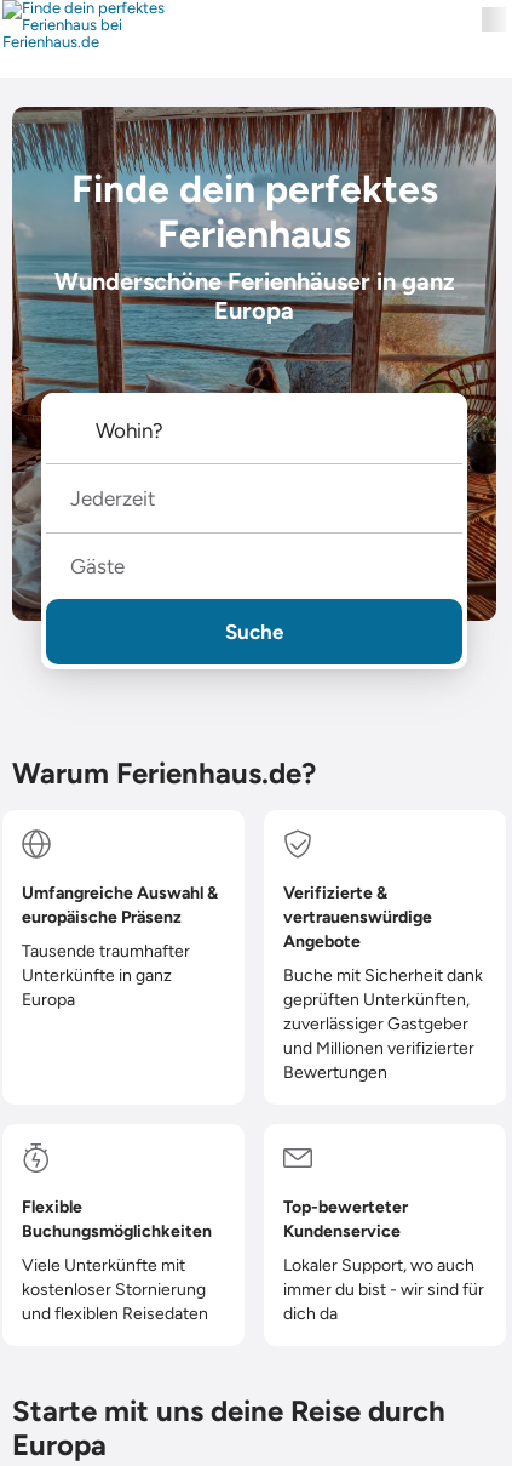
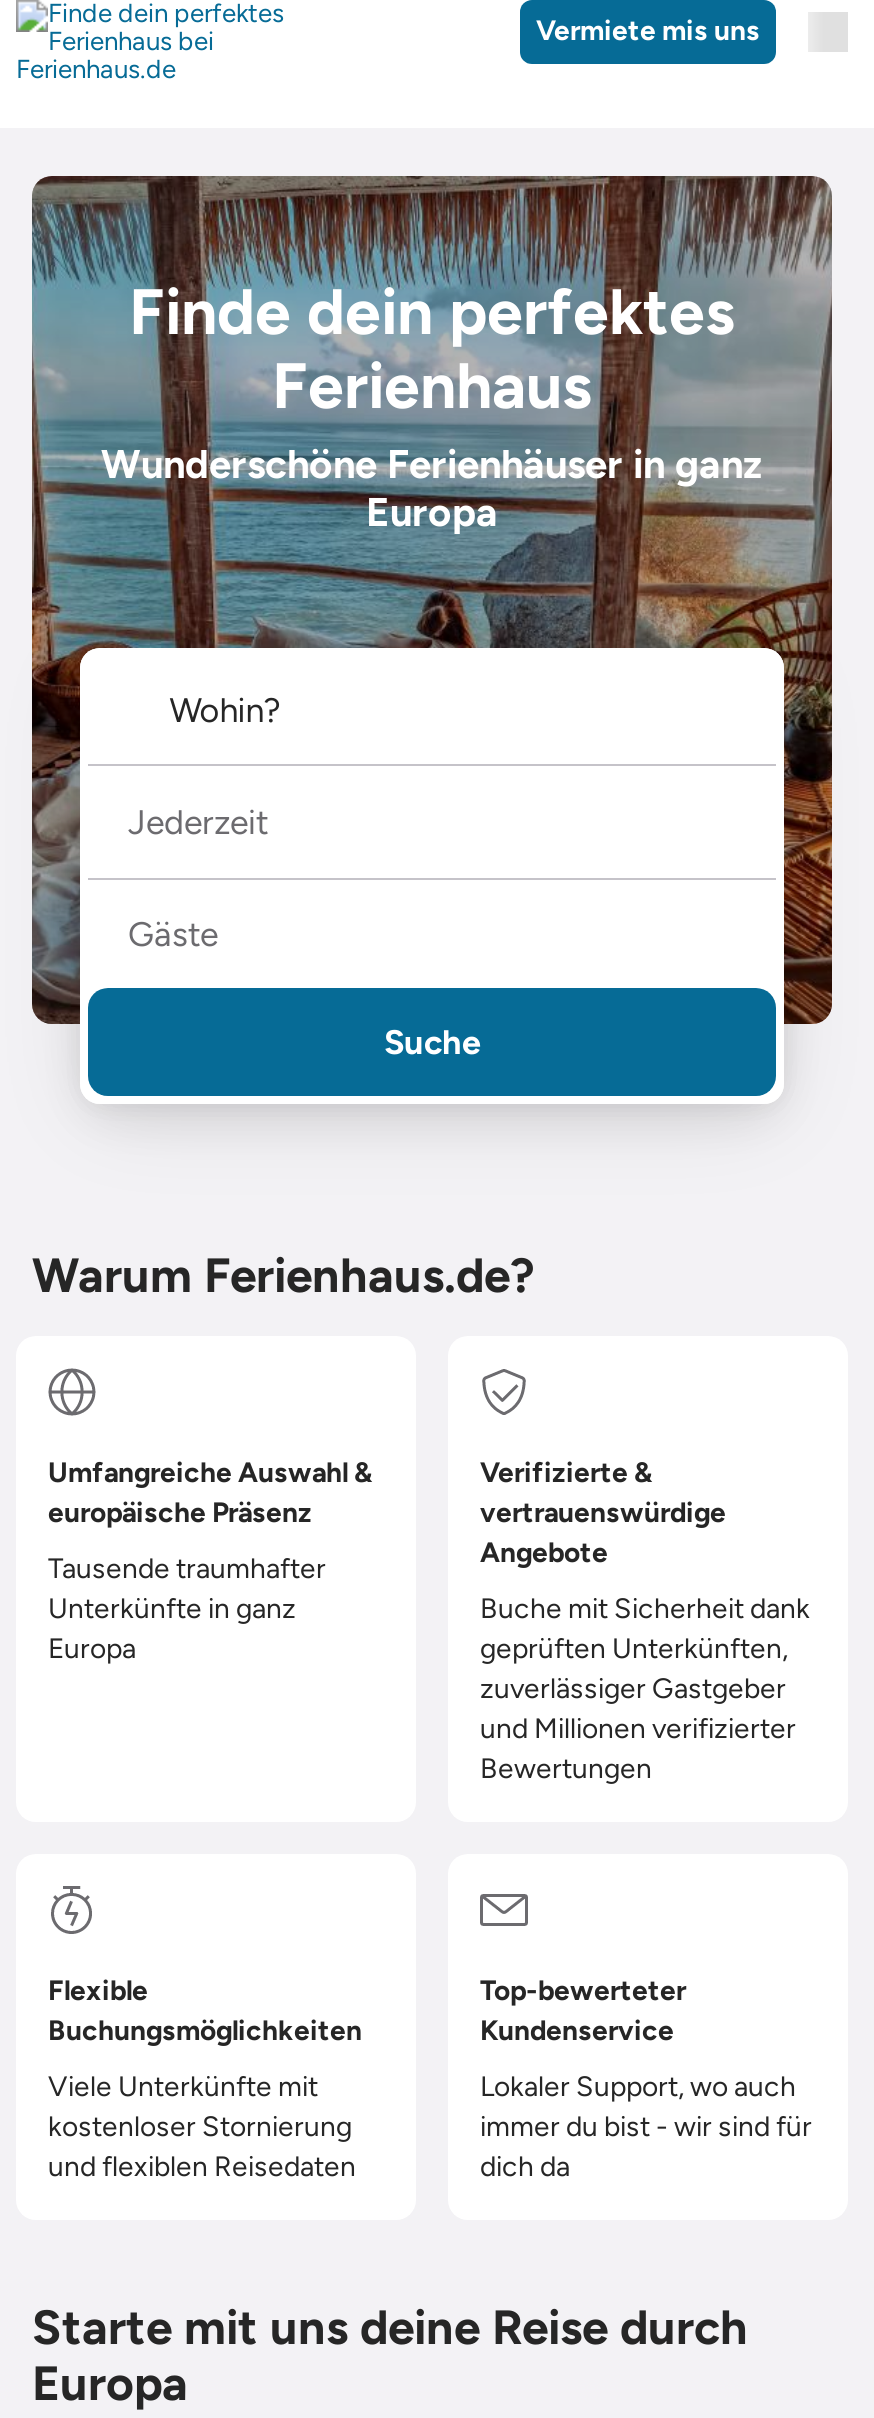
+ Vermiete mis uns
